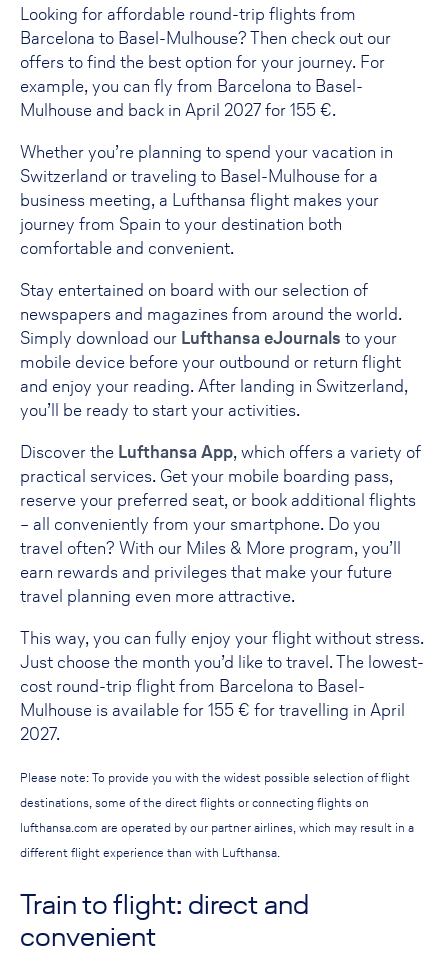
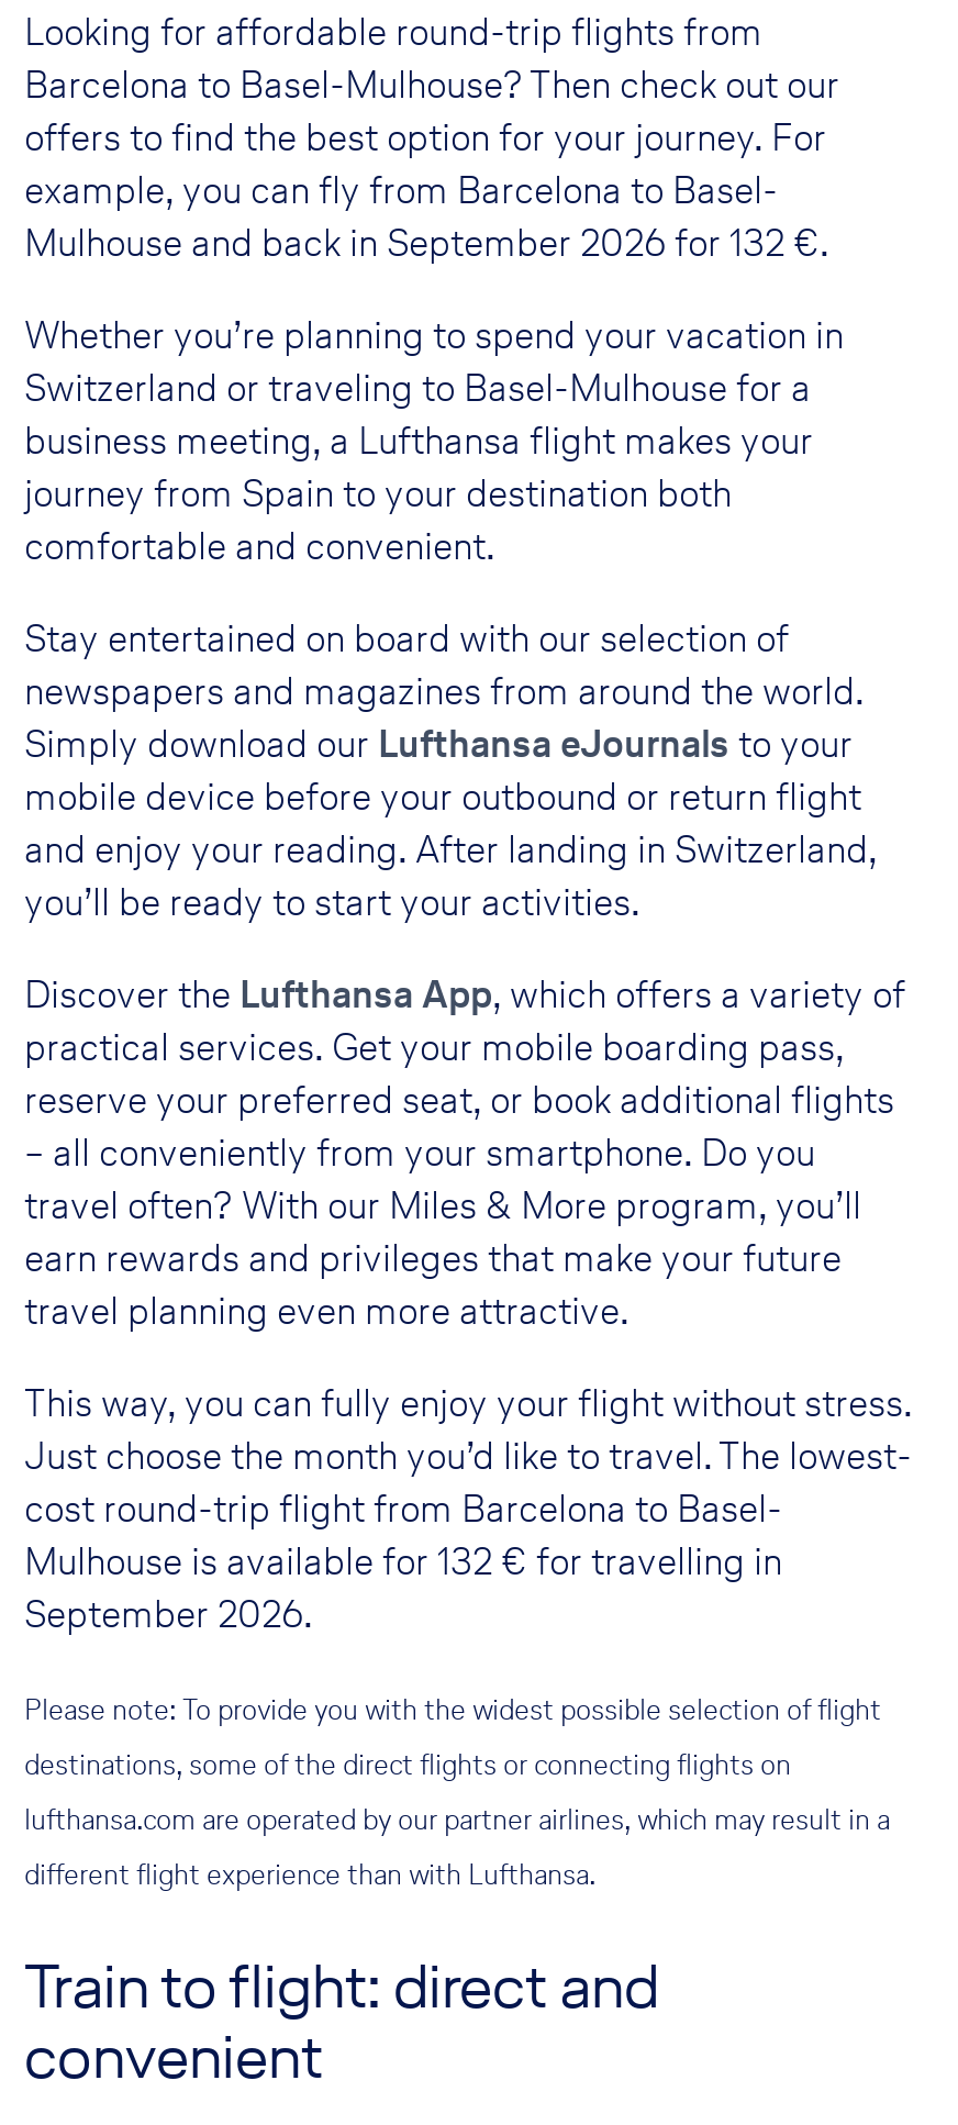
- Mulhouse and back in April 2027 for 155 €.
+ Mulhouse and back in September 2026 for 132 €.

- Mulhouse is available for 155 € for travelling in April
- 2027.
+ Mulhouse is available for 132 € for travelling in
+ September 2026.
